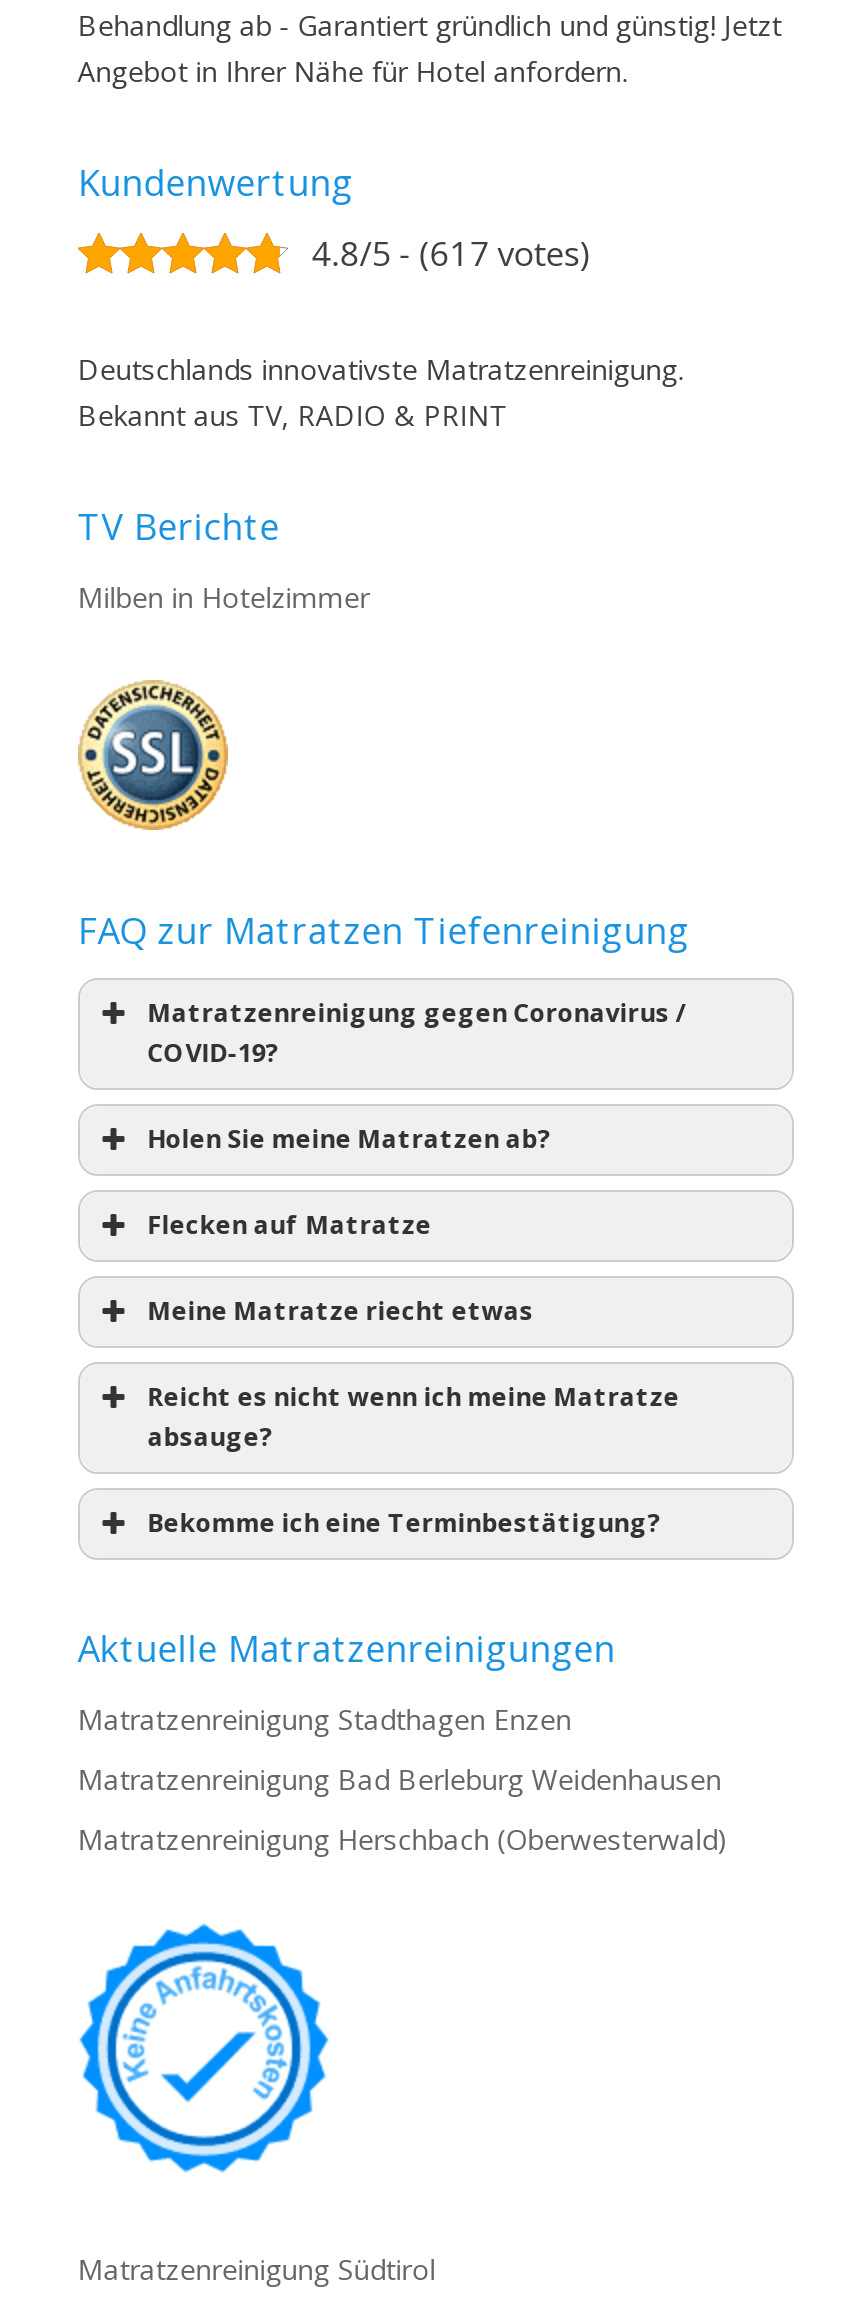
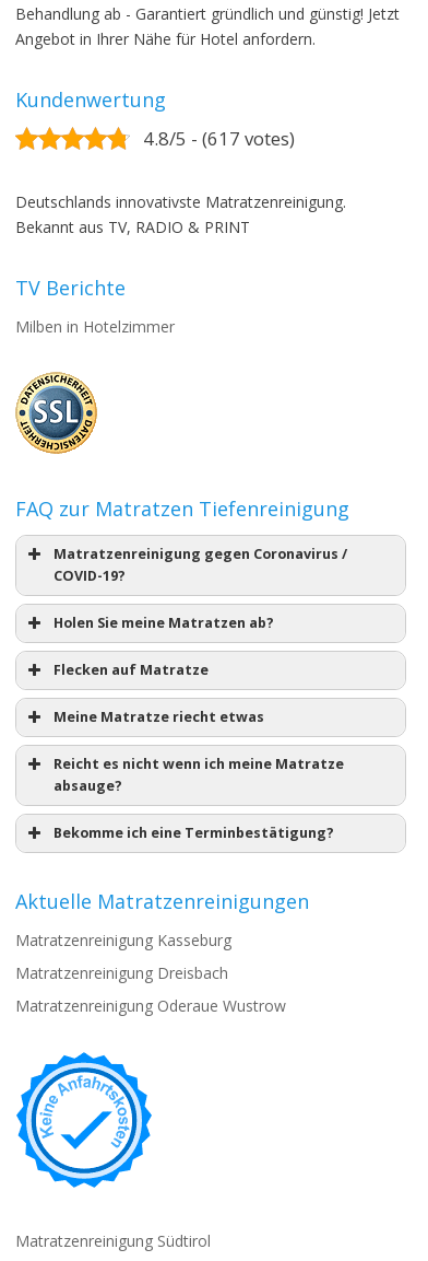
- Matratzenreinigung Stadthagen Enzen
+ Matratzenreinigung Kasseburg

- Matratzenreinigung Bad Berleburg Weidenhausen
+ Matratzenreinigung Dreisbach

- Matratzenreinigung Herschbach (Oberwesterwald)
+ Matratzenreinigung Oderaue Wustrow
